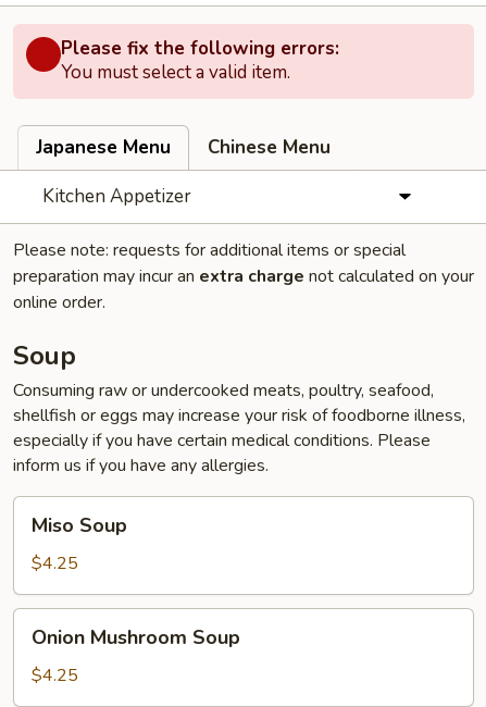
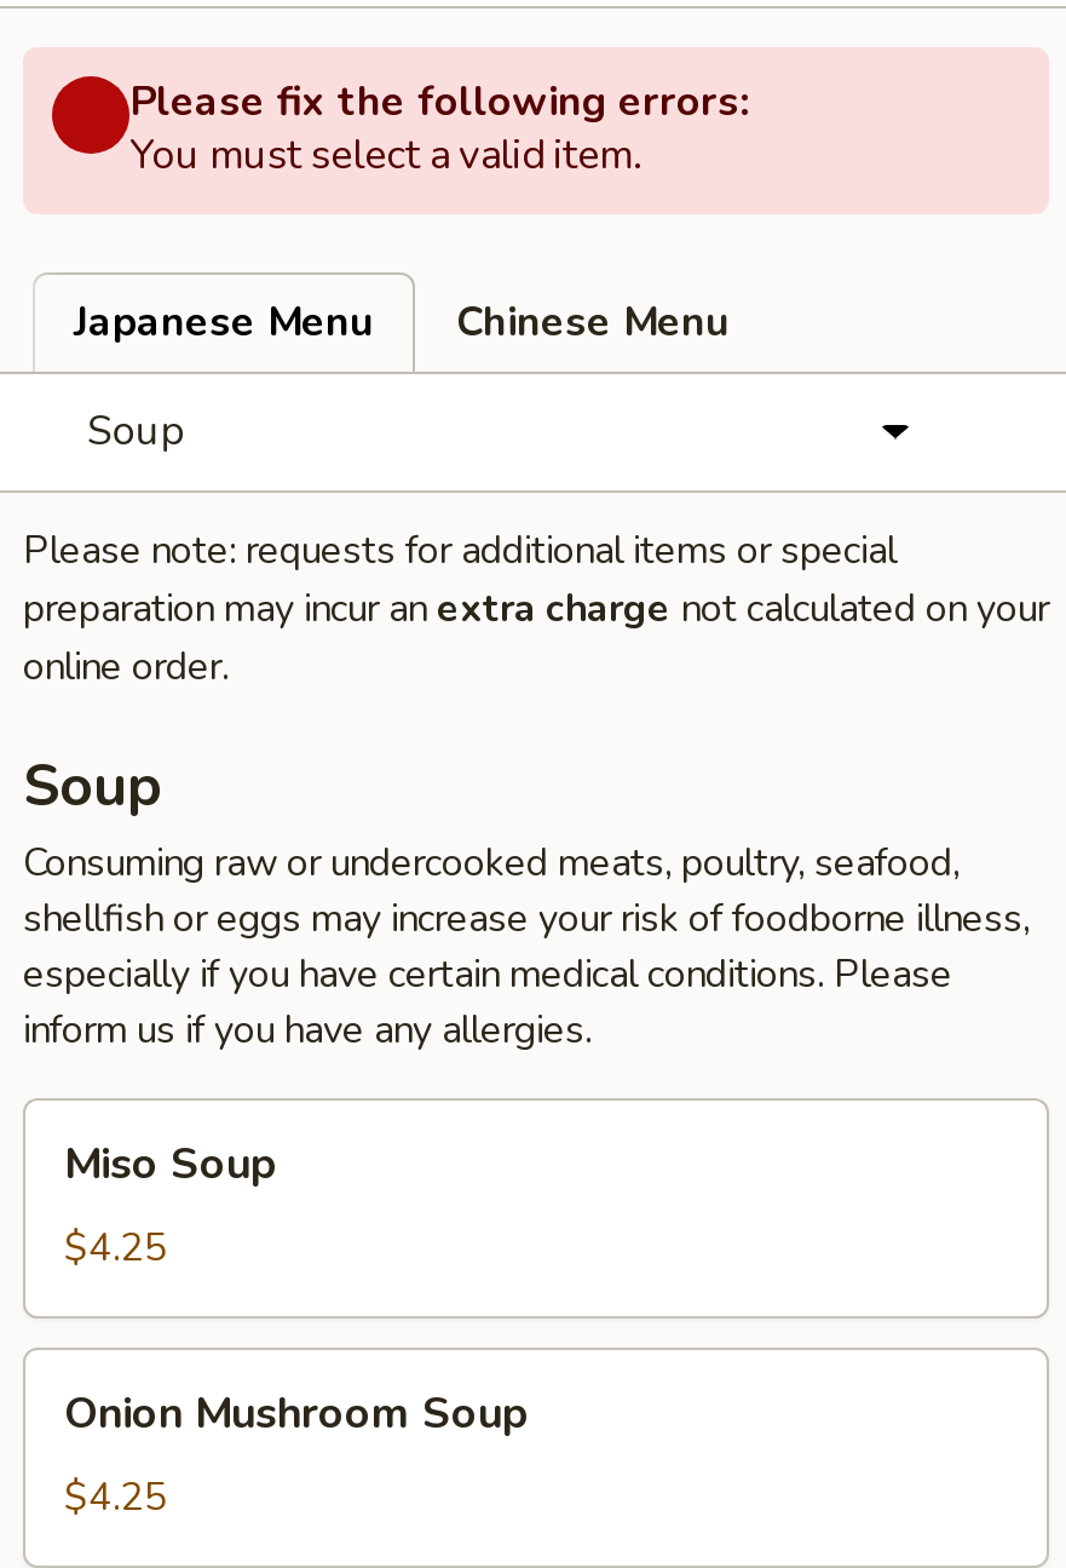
- Kitchen Appetizer
+ Soup
